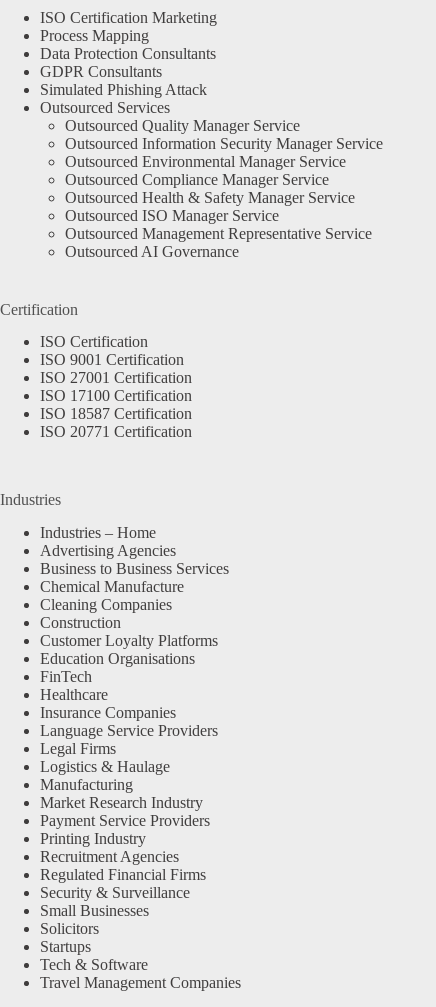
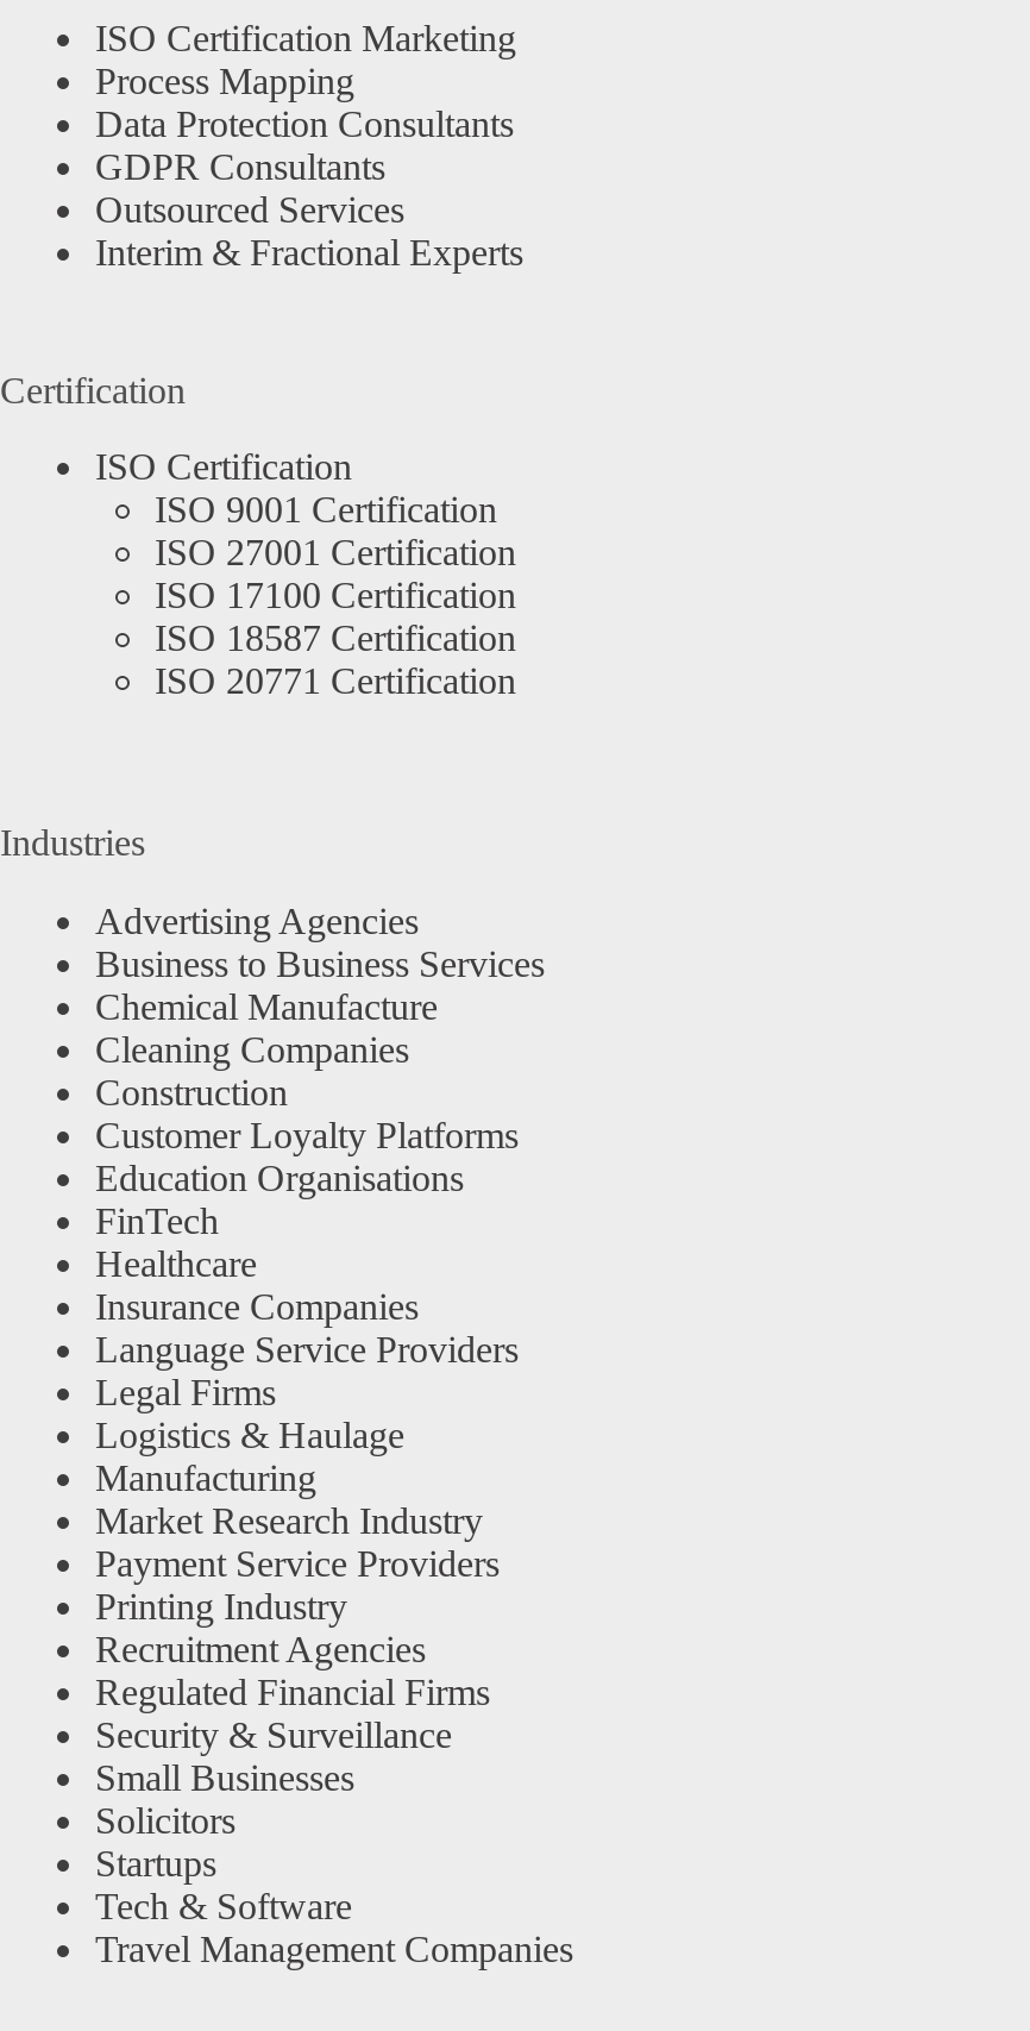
- Simulated Phishing Attack

- Outsourced Quality Manager Service
- Outsourced Information Security Manager Service
- Outsourced Environmental Manager Service
- Outsourced Compliance Manager Service
- Outsourced Health & Safety Manager Service
- Outsourced ISO Manager Service
- Outsourced Management Representative Service
- Outsourced AI Governance
+ Interim & Fractional Experts

- Industries – Home
